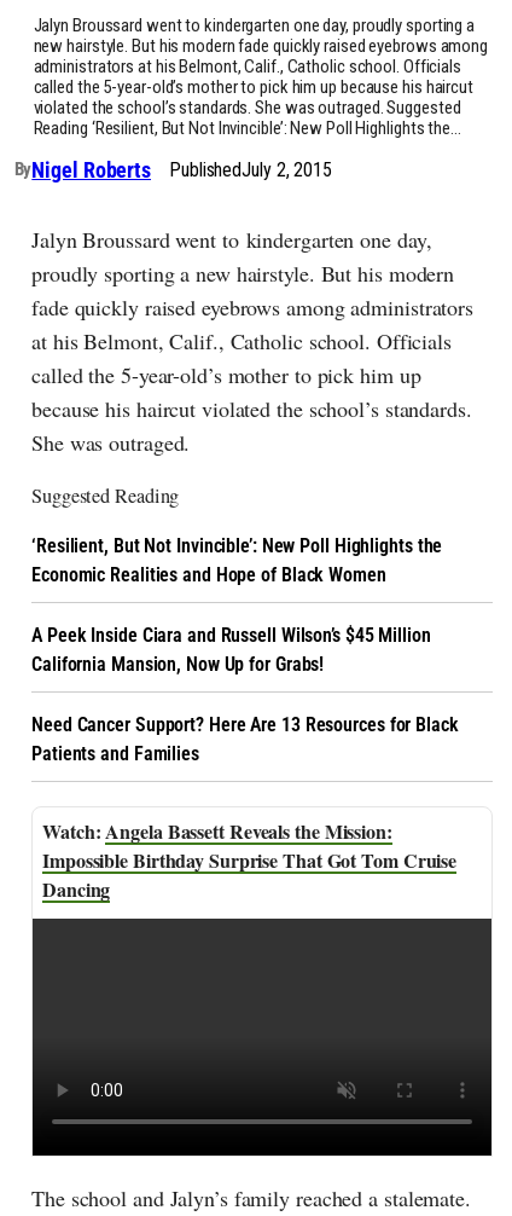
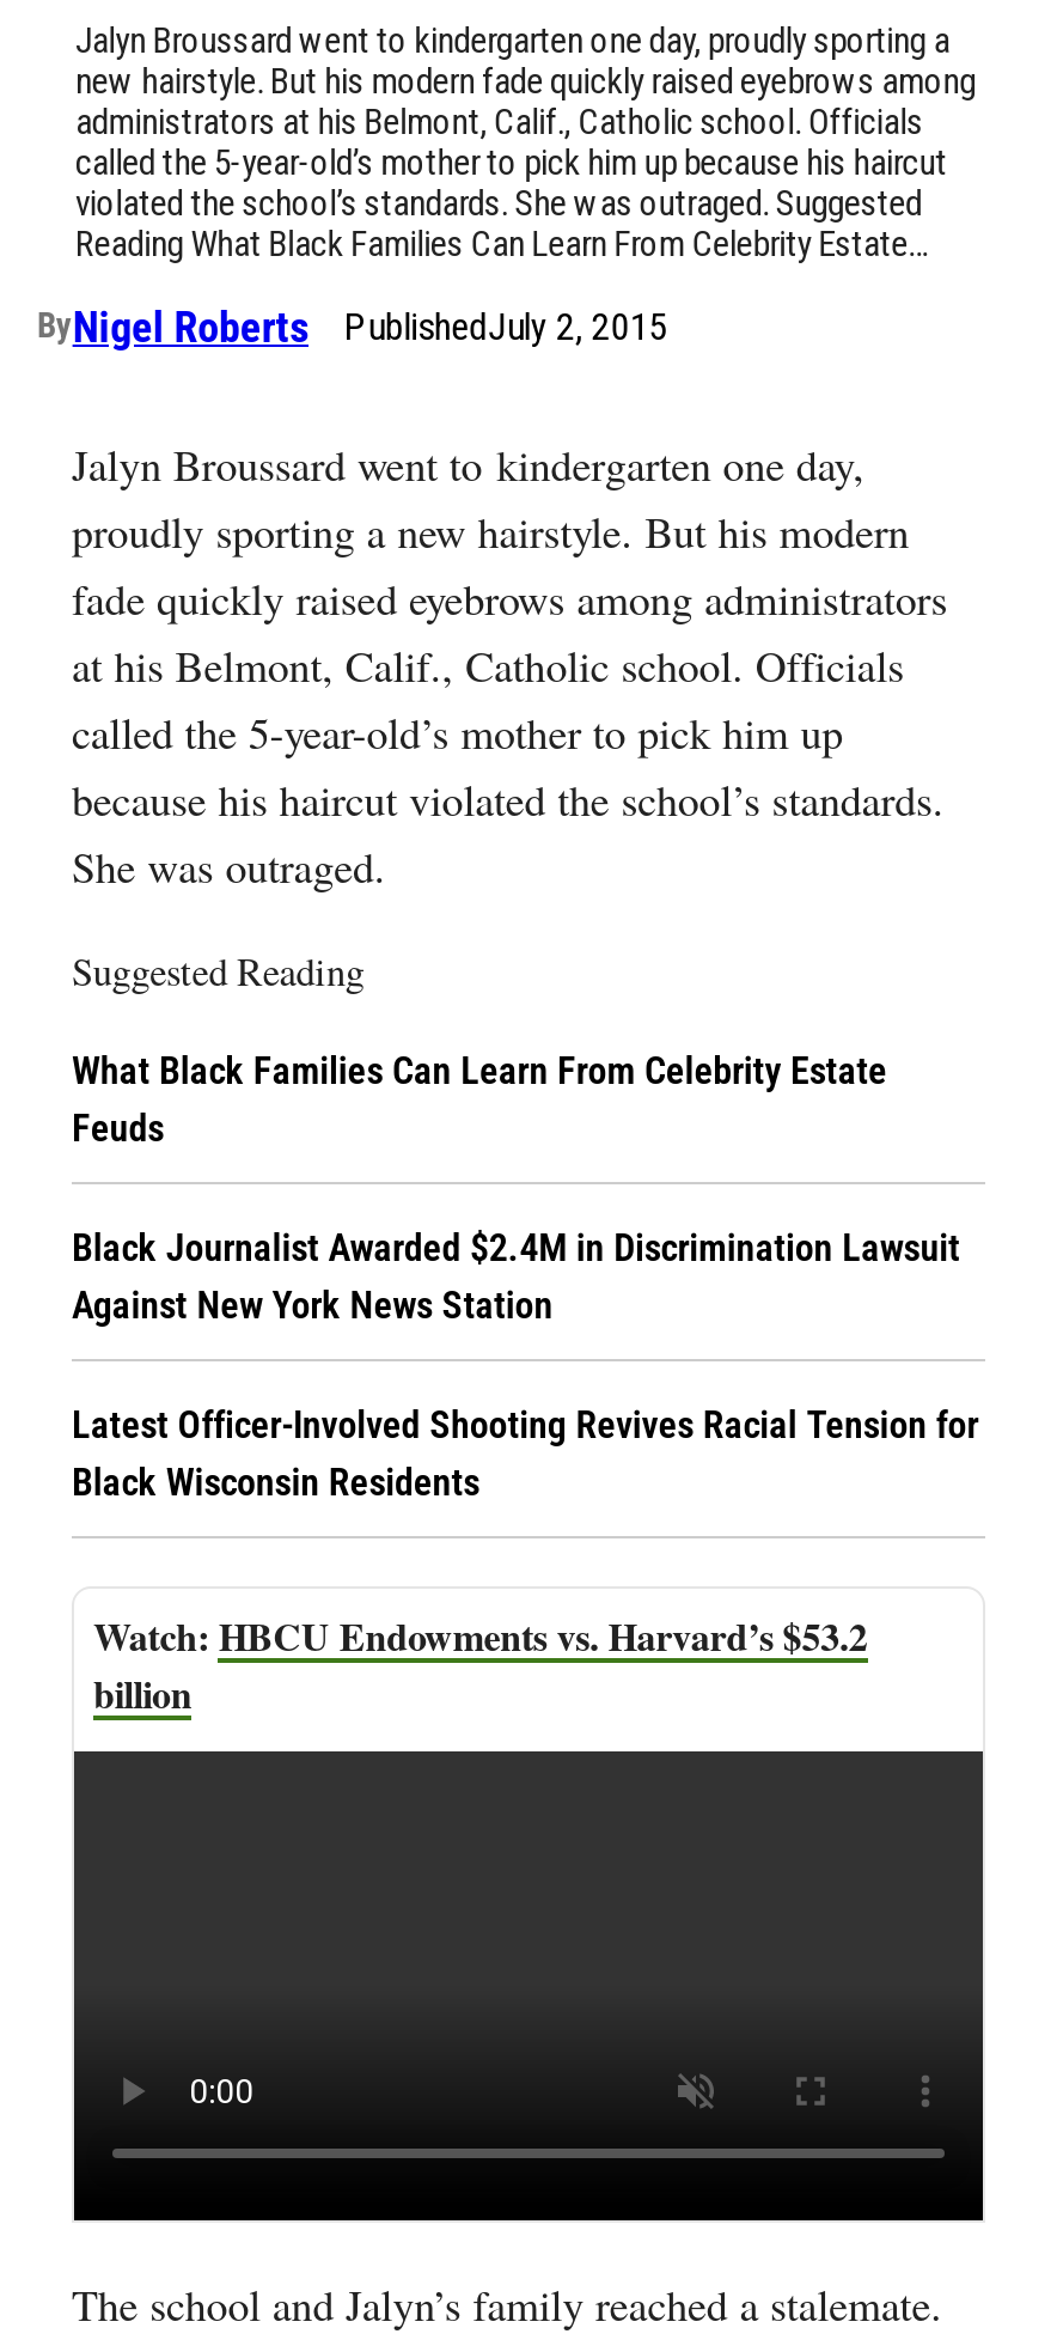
- Reading ‘Resilient, But Not Invincible’: New Poll Highlights the…
+ Reading What Black Families Can Learn From Celebrity Estate…

- ‘Resilient, But Not Invincible’: New Poll Highlights the
- Economic Realities and Hope of Black Women
+ What Black Families Can Learn From Celebrity Estate
+ Feuds

- A Peek Inside Ciara and Russell Wilson’s $45 Million
- California Mansion, Now Up for Grabs!
+ Black Journalist Awarded $2.4M in Discrimination Lawsuit
+ Against New York News Station

- Need Cancer Support? Here Are 13 Resources for Black
- Patients and Families
+ Latest Officer-Involved Shooting Revives Racial Tension for
+ Black Wisconsin Residents

- Angela Bassett Reveals the Mission:
- Impossible Birthday Surprise That Got Tom Cruise
- Dancing
+ HBCU Endowments vs. Harvard’s $53.2
+ billion
